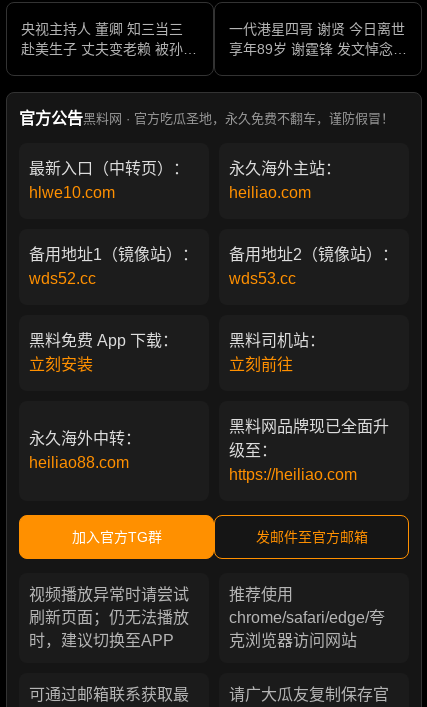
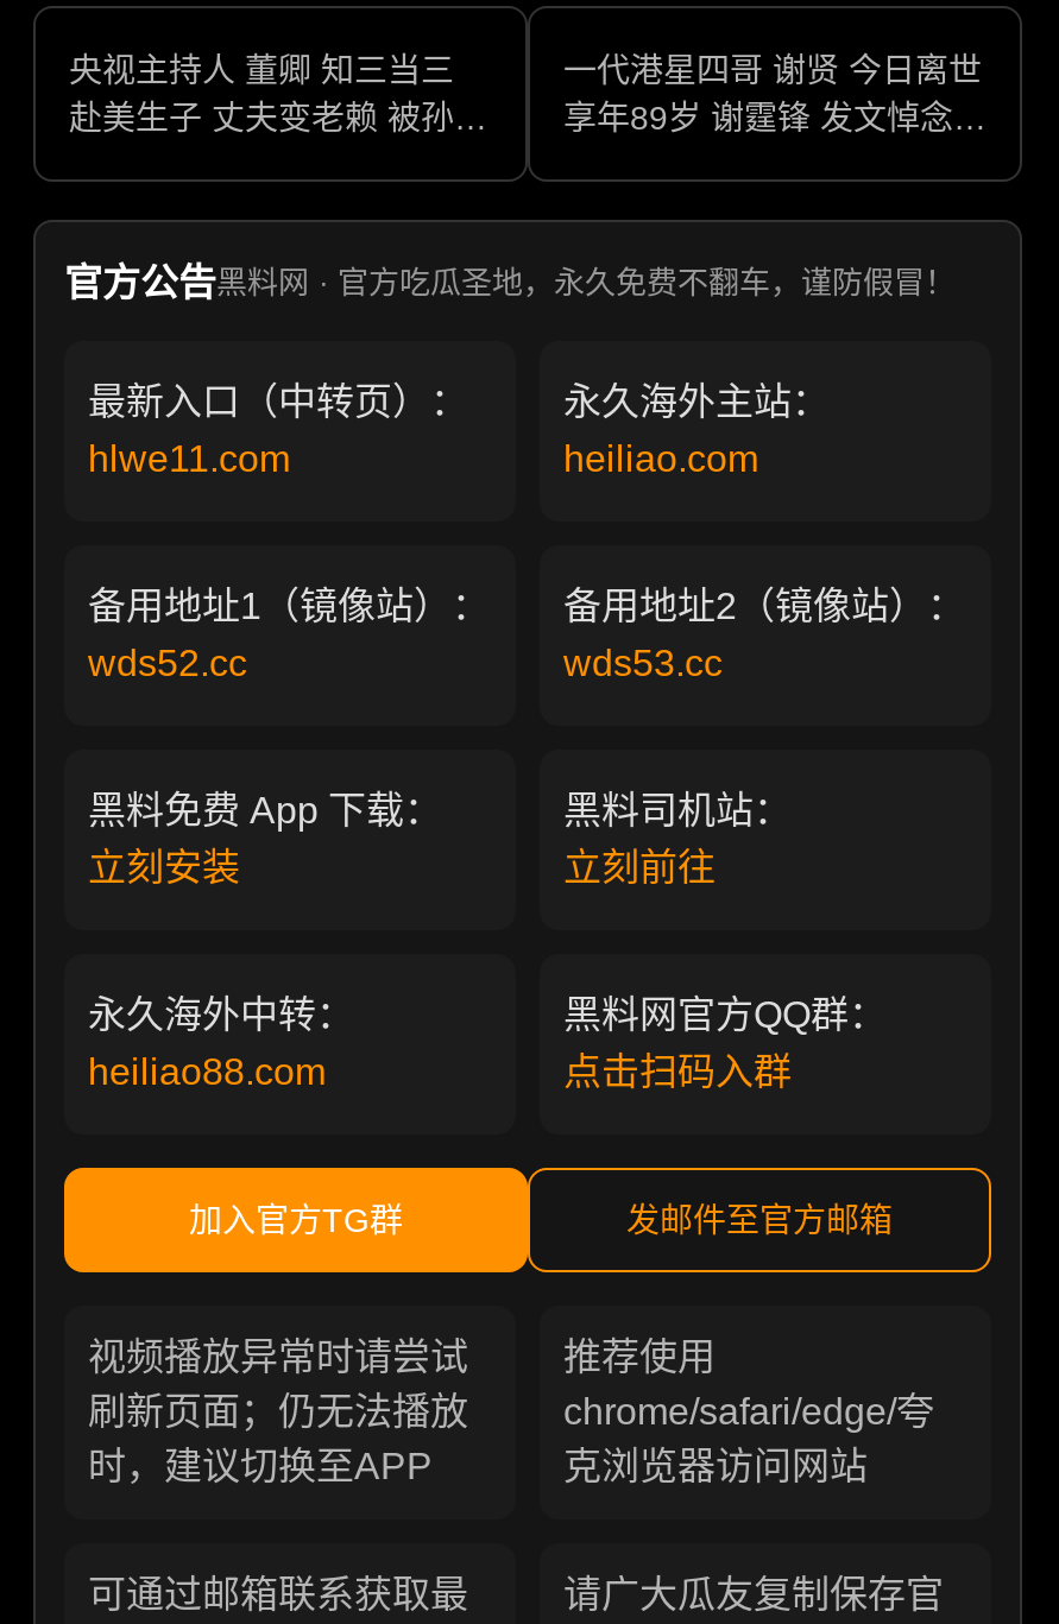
- hlwe10.com
+ hlwe11.com

- 黑料网品牌现已全面升
- 级至：
- https://heiliao.com
+ 黑料网官方QQ群：
+ 点击扫码入群
